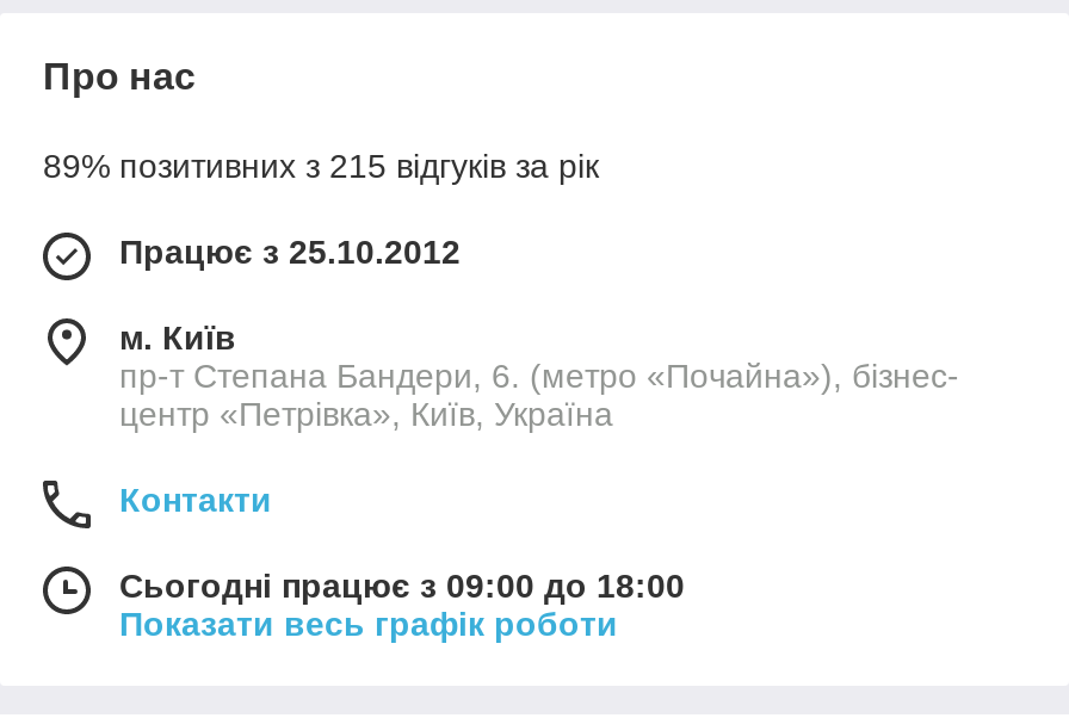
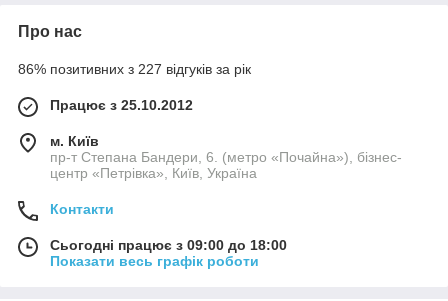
- 89% позитивних з 215 відгуків за рік
+ 86% позитивних з 227 відгуків за рік
